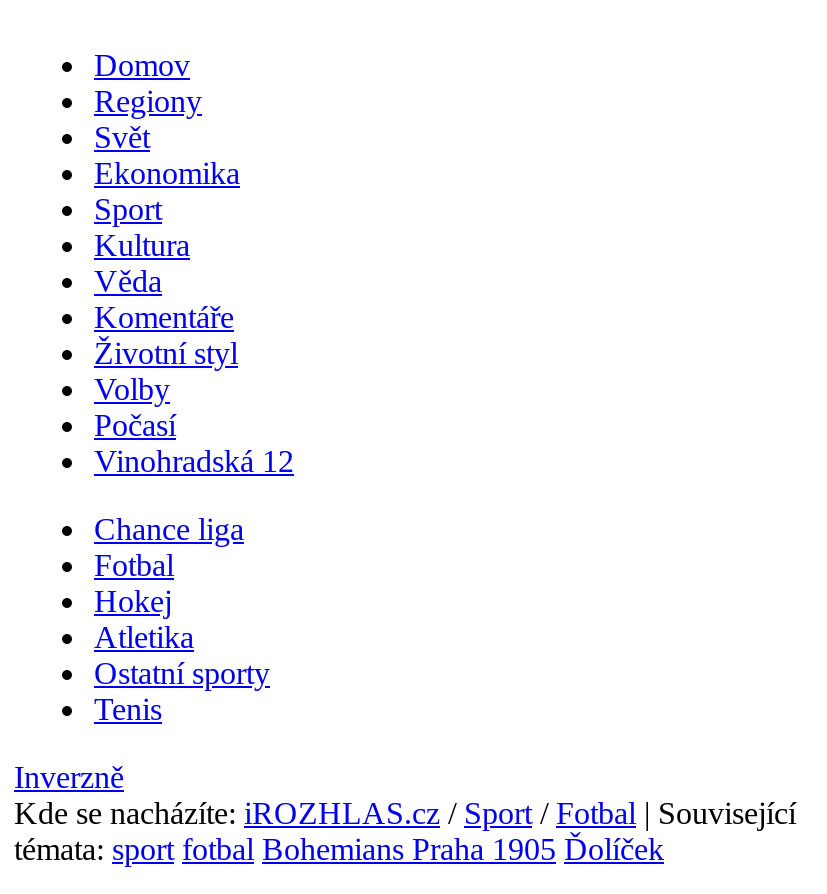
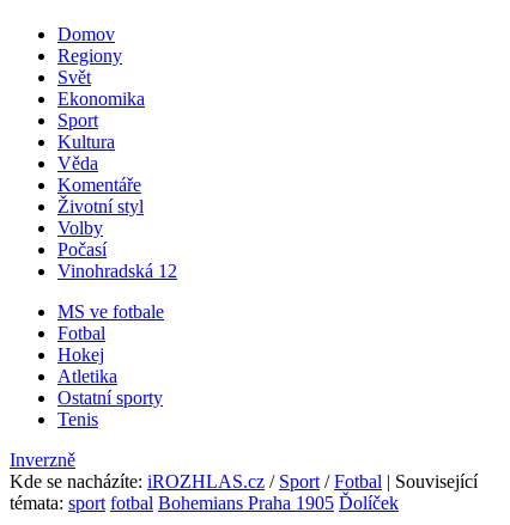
- Chance liga
+ MS ve fotbale
